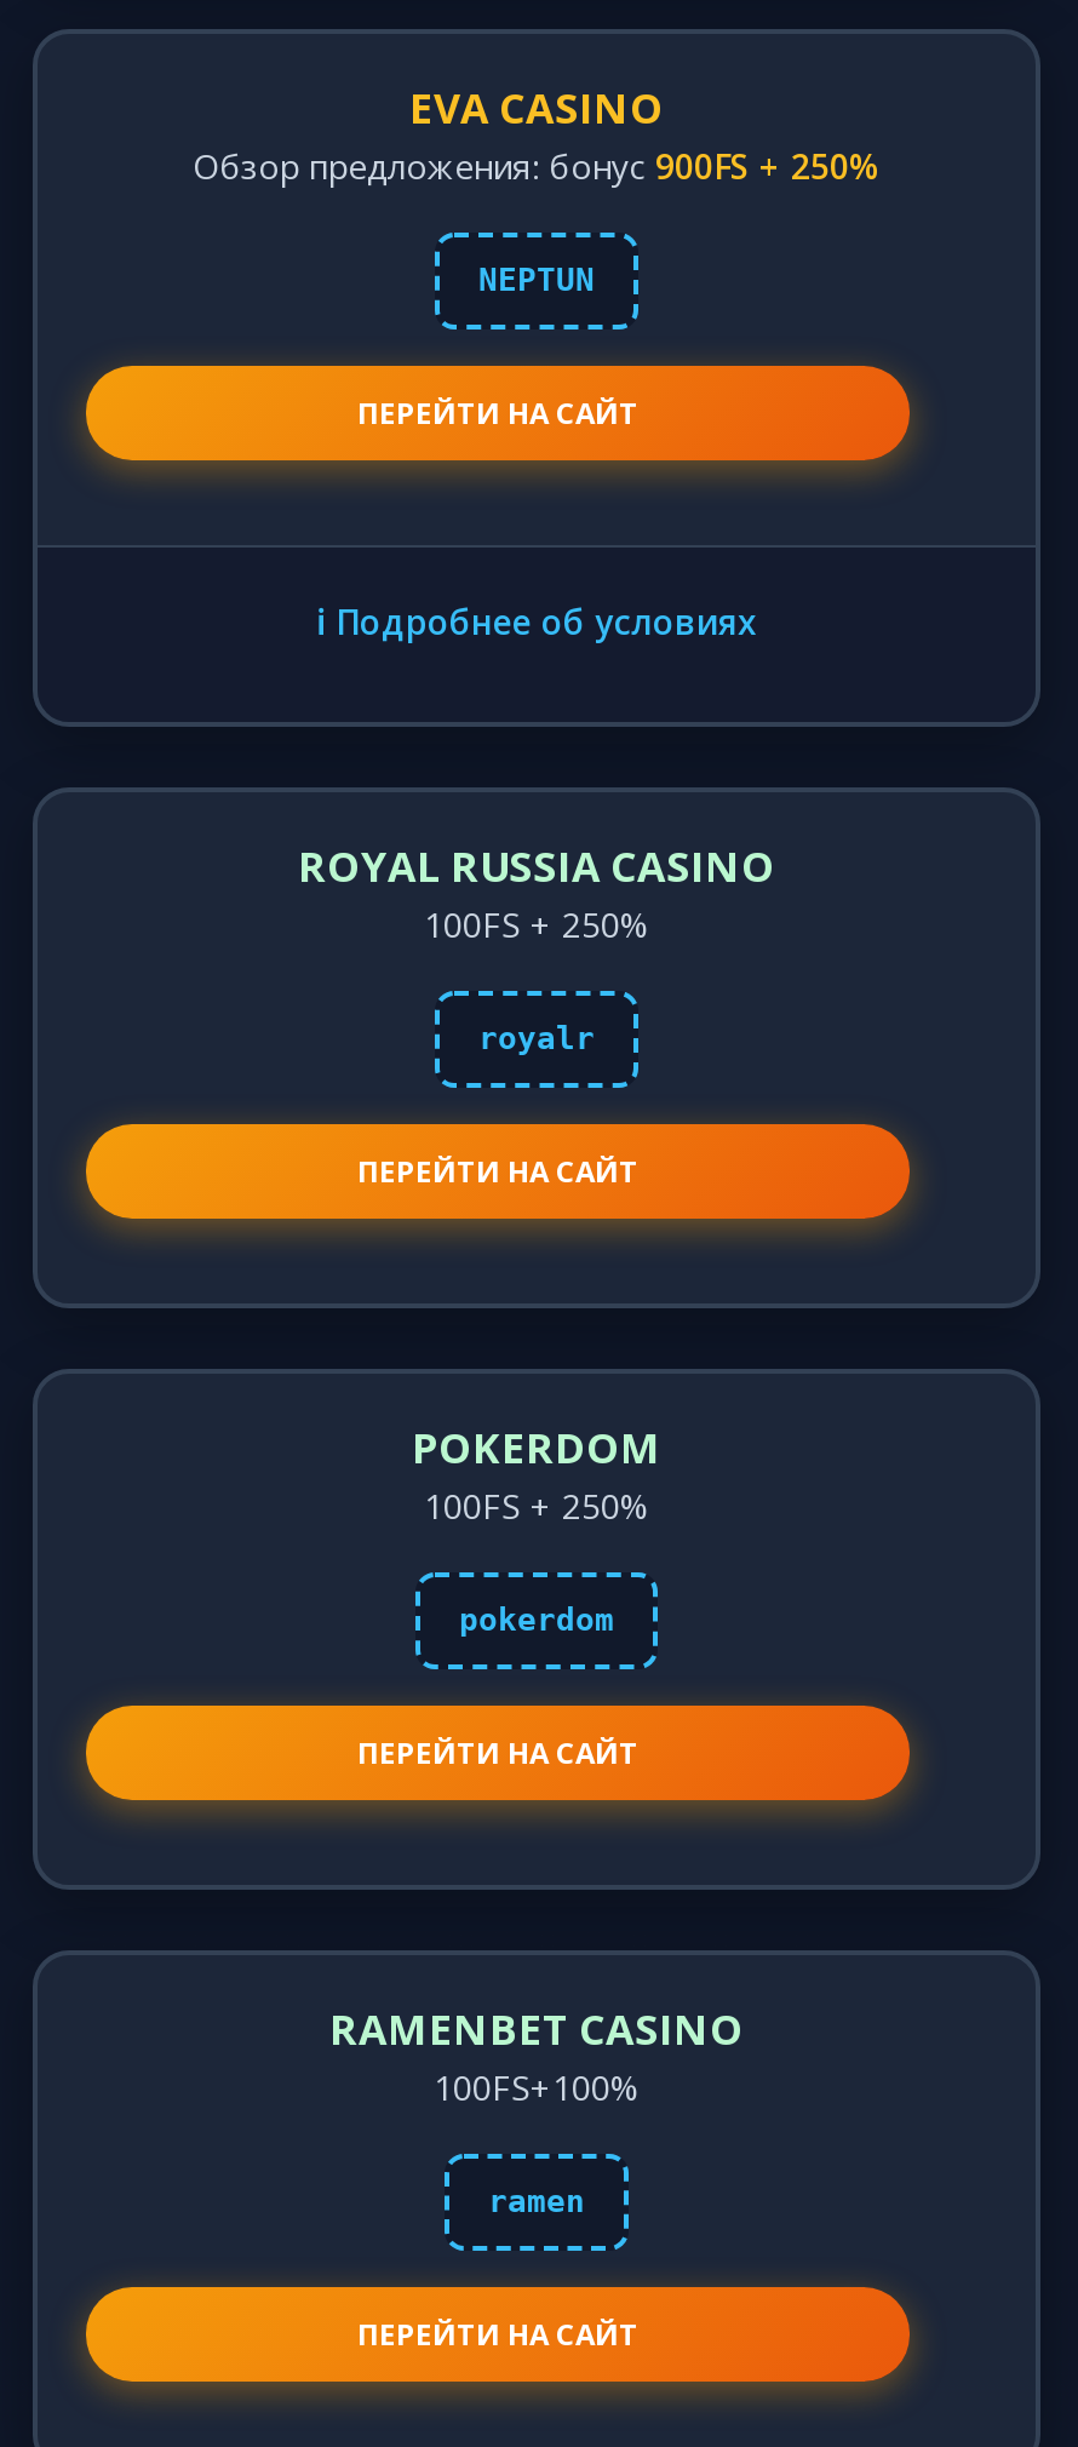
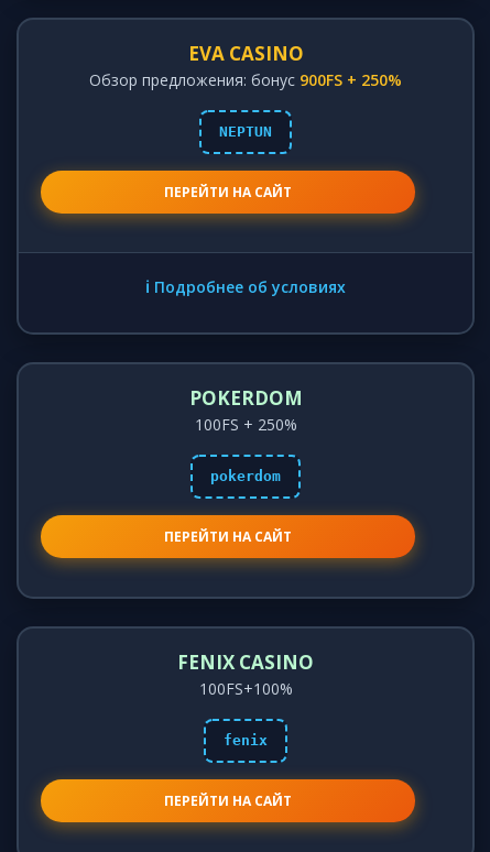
- ROYAL RUSSIA CASINO
- 100FS + 250%
- royalr
- ПЕРЕЙТИ НА САЙТ

- RAMENBET CASINO
+ FENIX CASINO

- ramen
+ fenix
